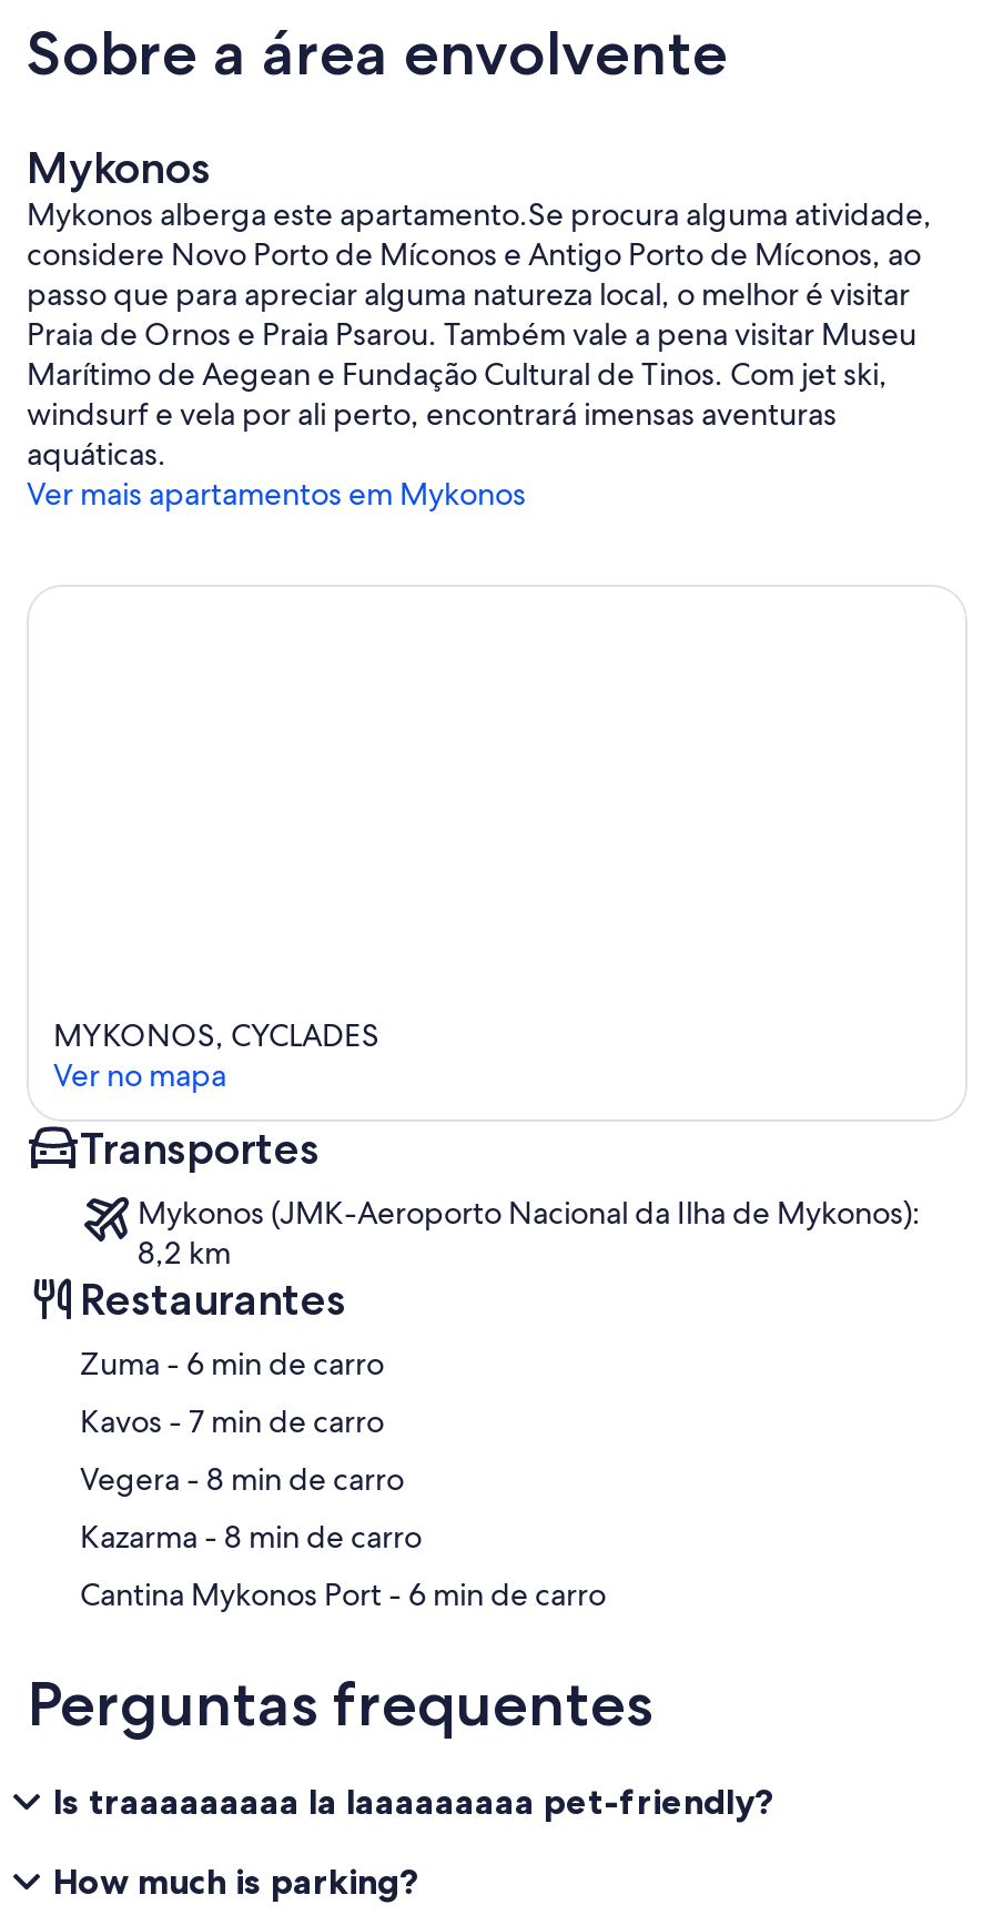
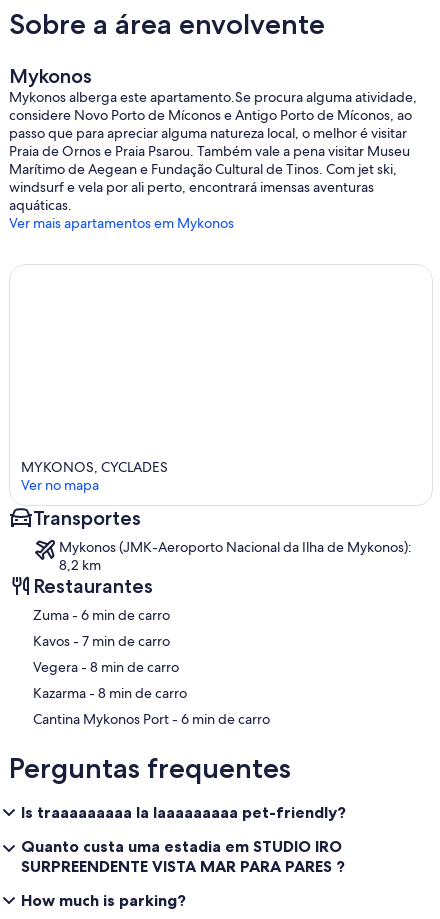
+ Quanto custa uma estadia em STUDIO IRO
+ SURPREENDENTE VISTA MAR PARA PARES ?
